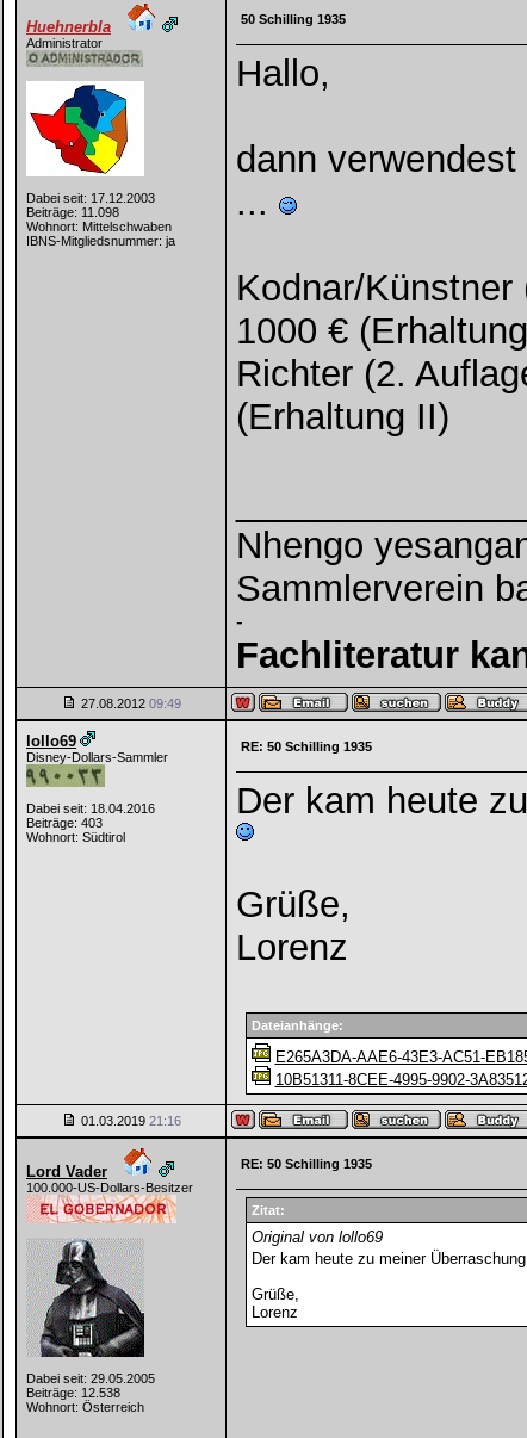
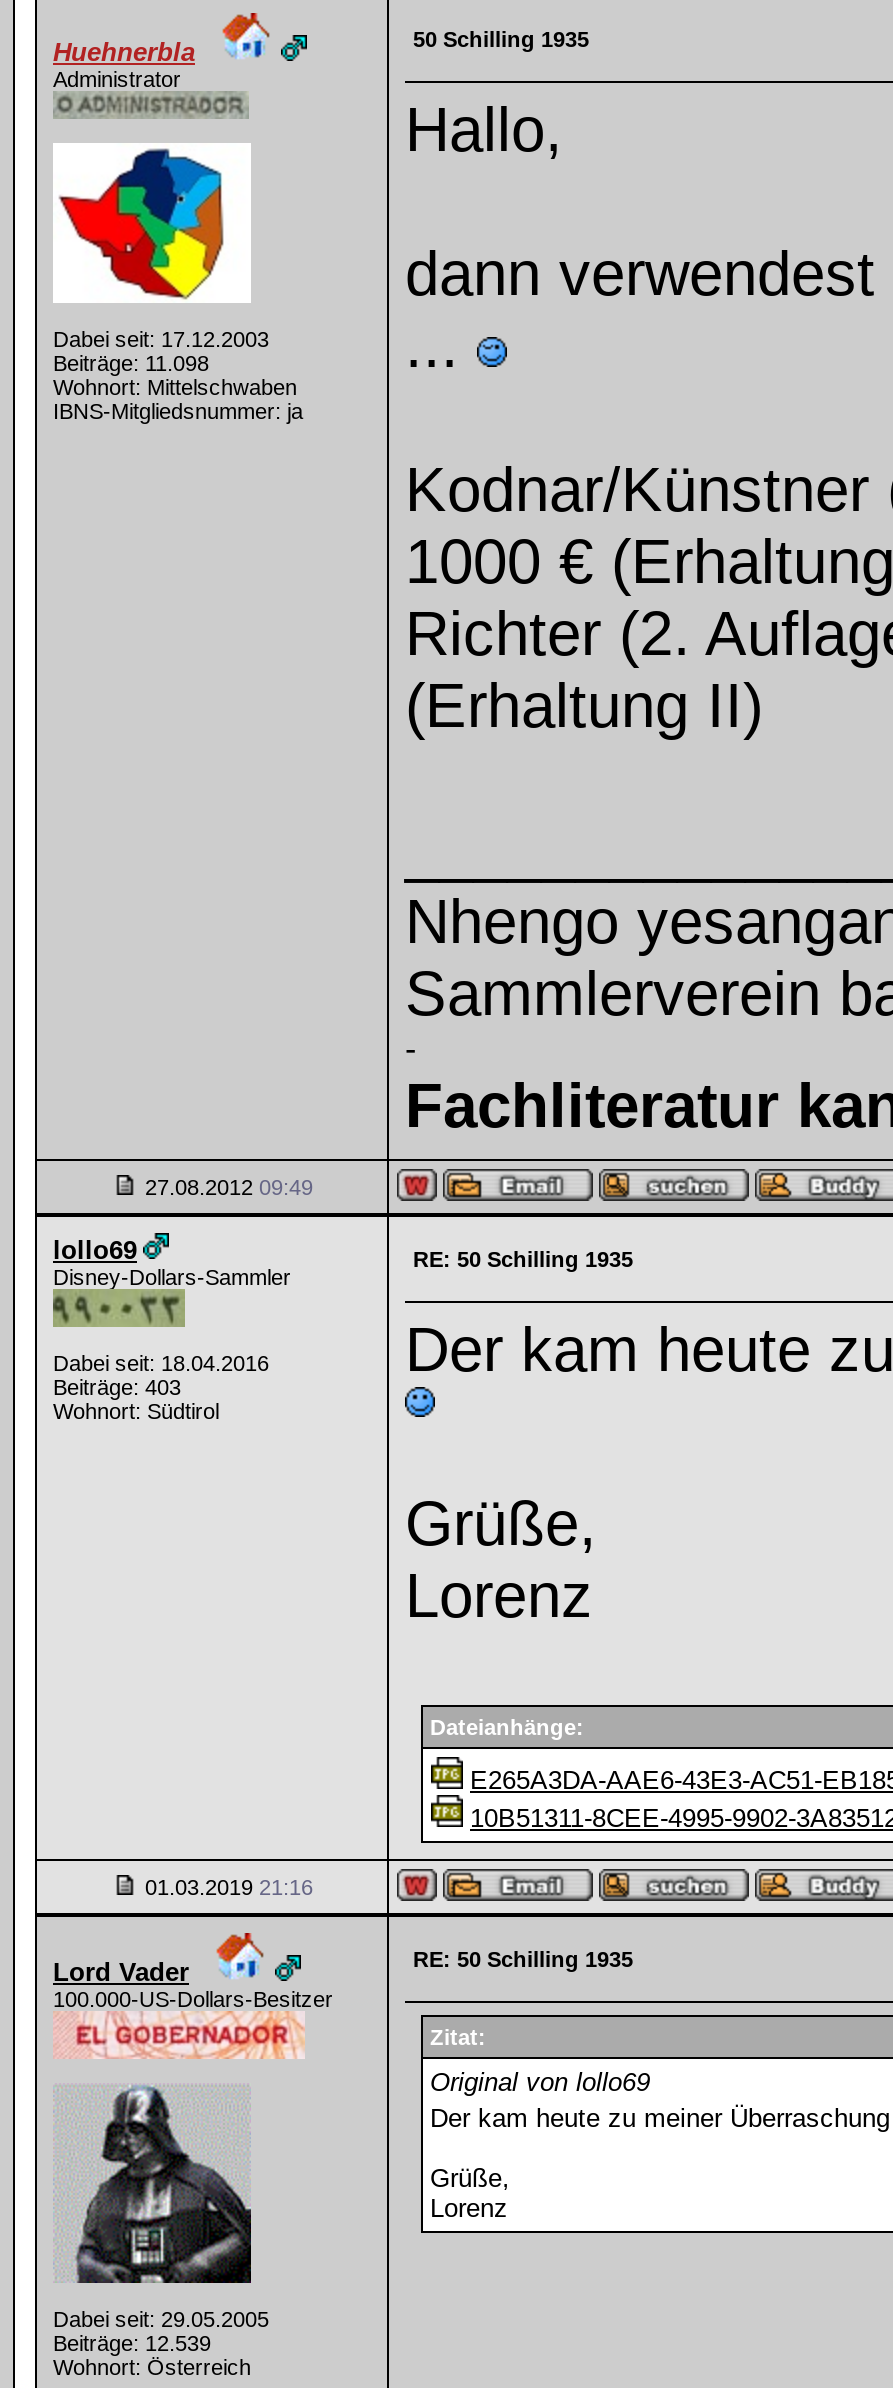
- Beiträge: 12.538
+ Beiträge: 12.539
